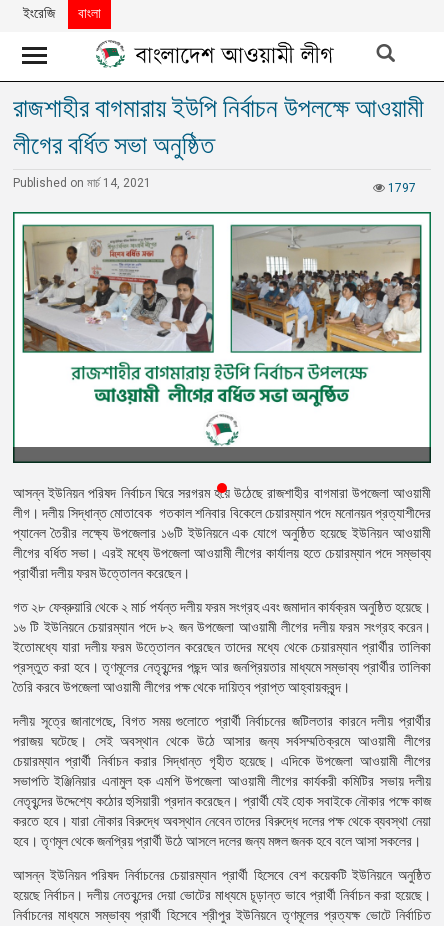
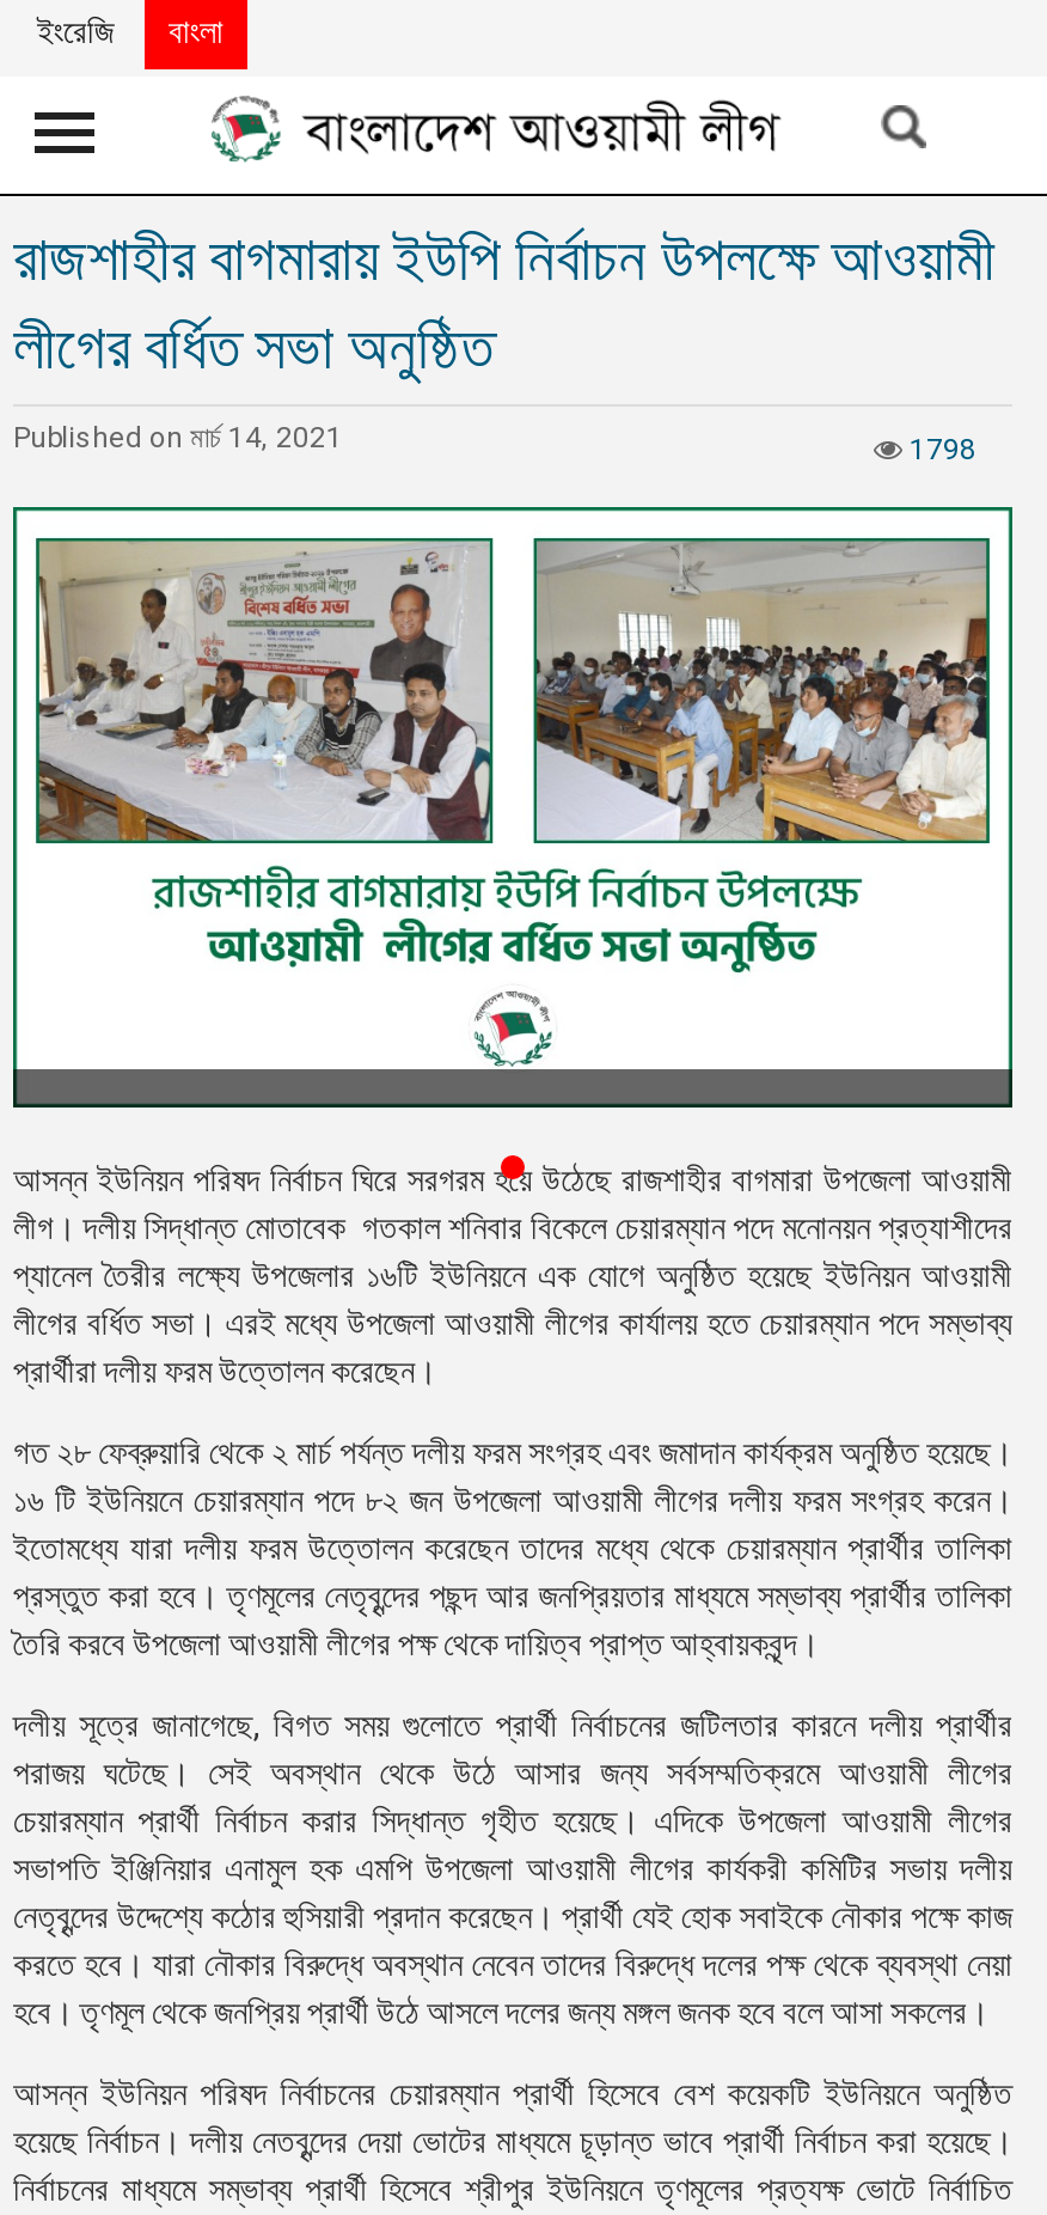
- 1797
+ 1798
